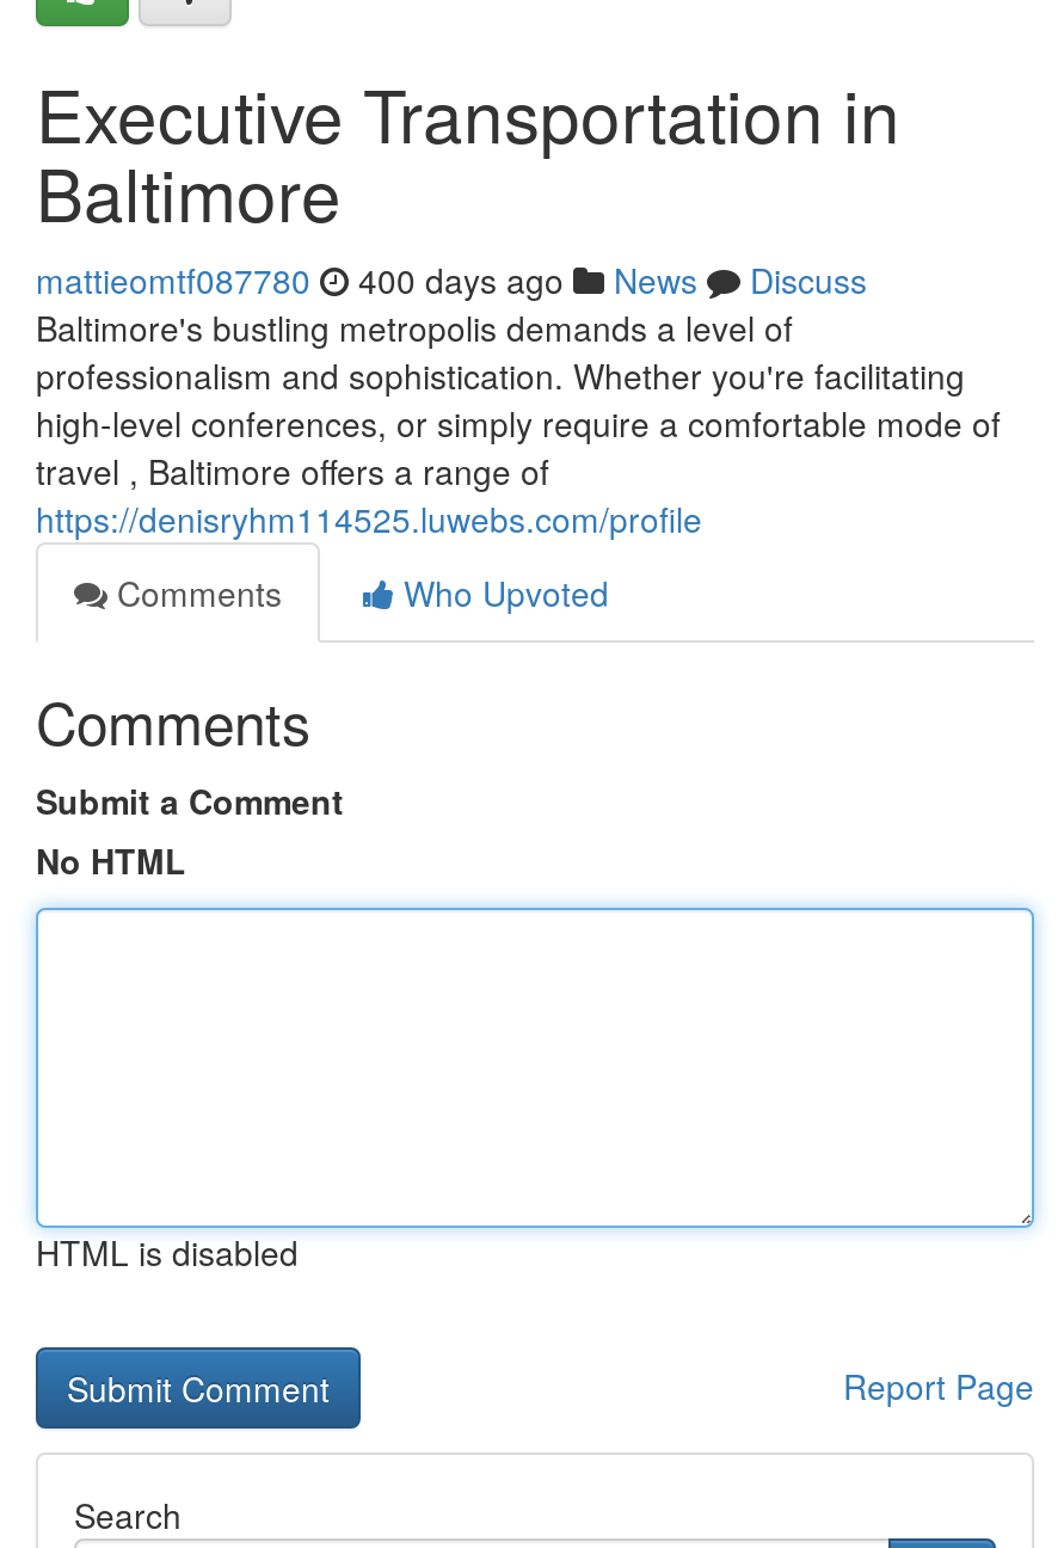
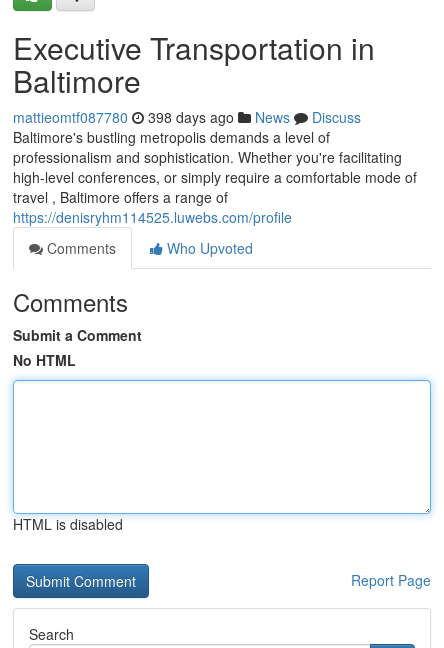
- mattieomtf087780 400 days ago News Discuss
+ mattieomtf087780 398 days ago News Discuss
